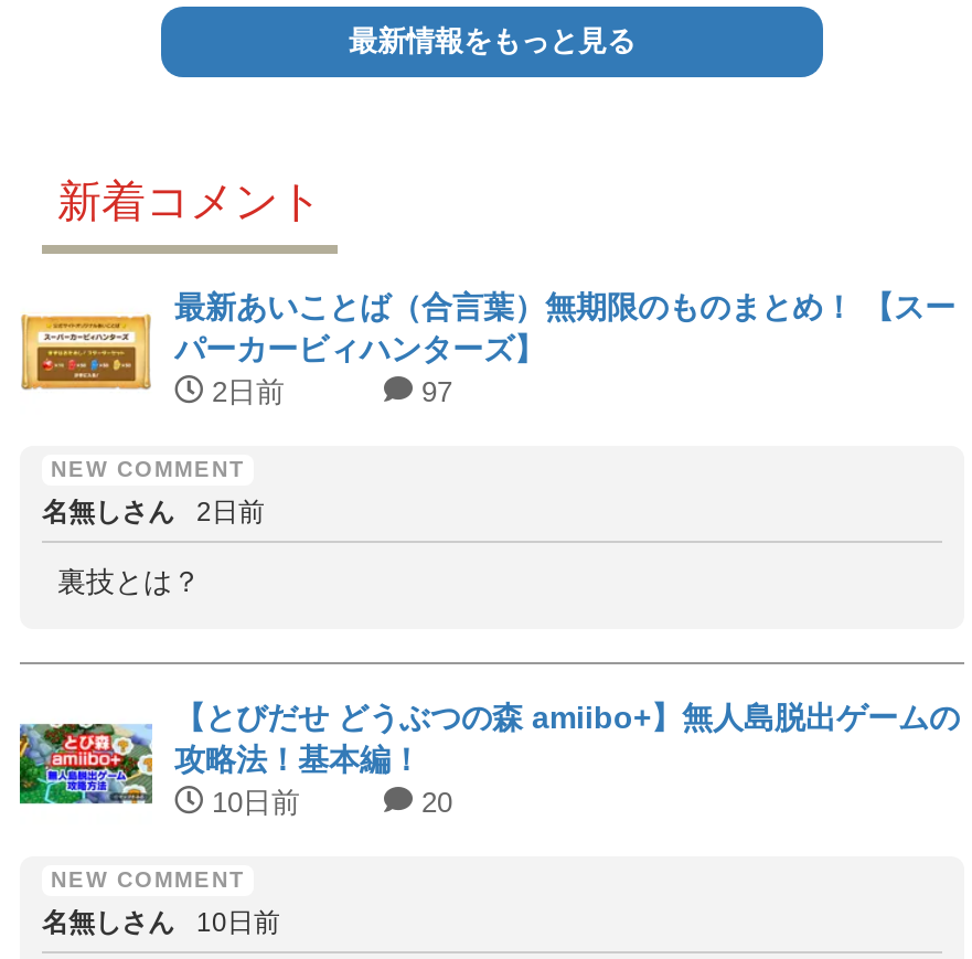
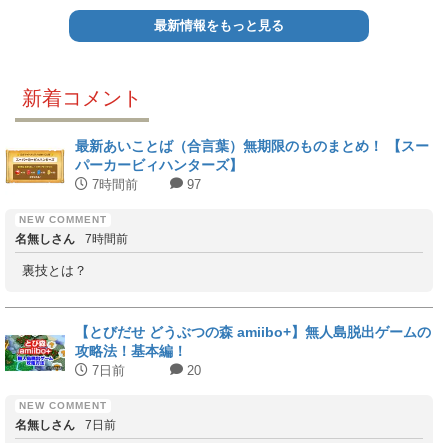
- 2日前
+ 7時間前

- 名無しさん 2日前
+ 名無しさん 7時間前

- 10日前
+ 7日前

- 名無しさん 10日前
+ 名無しさん 7日前
